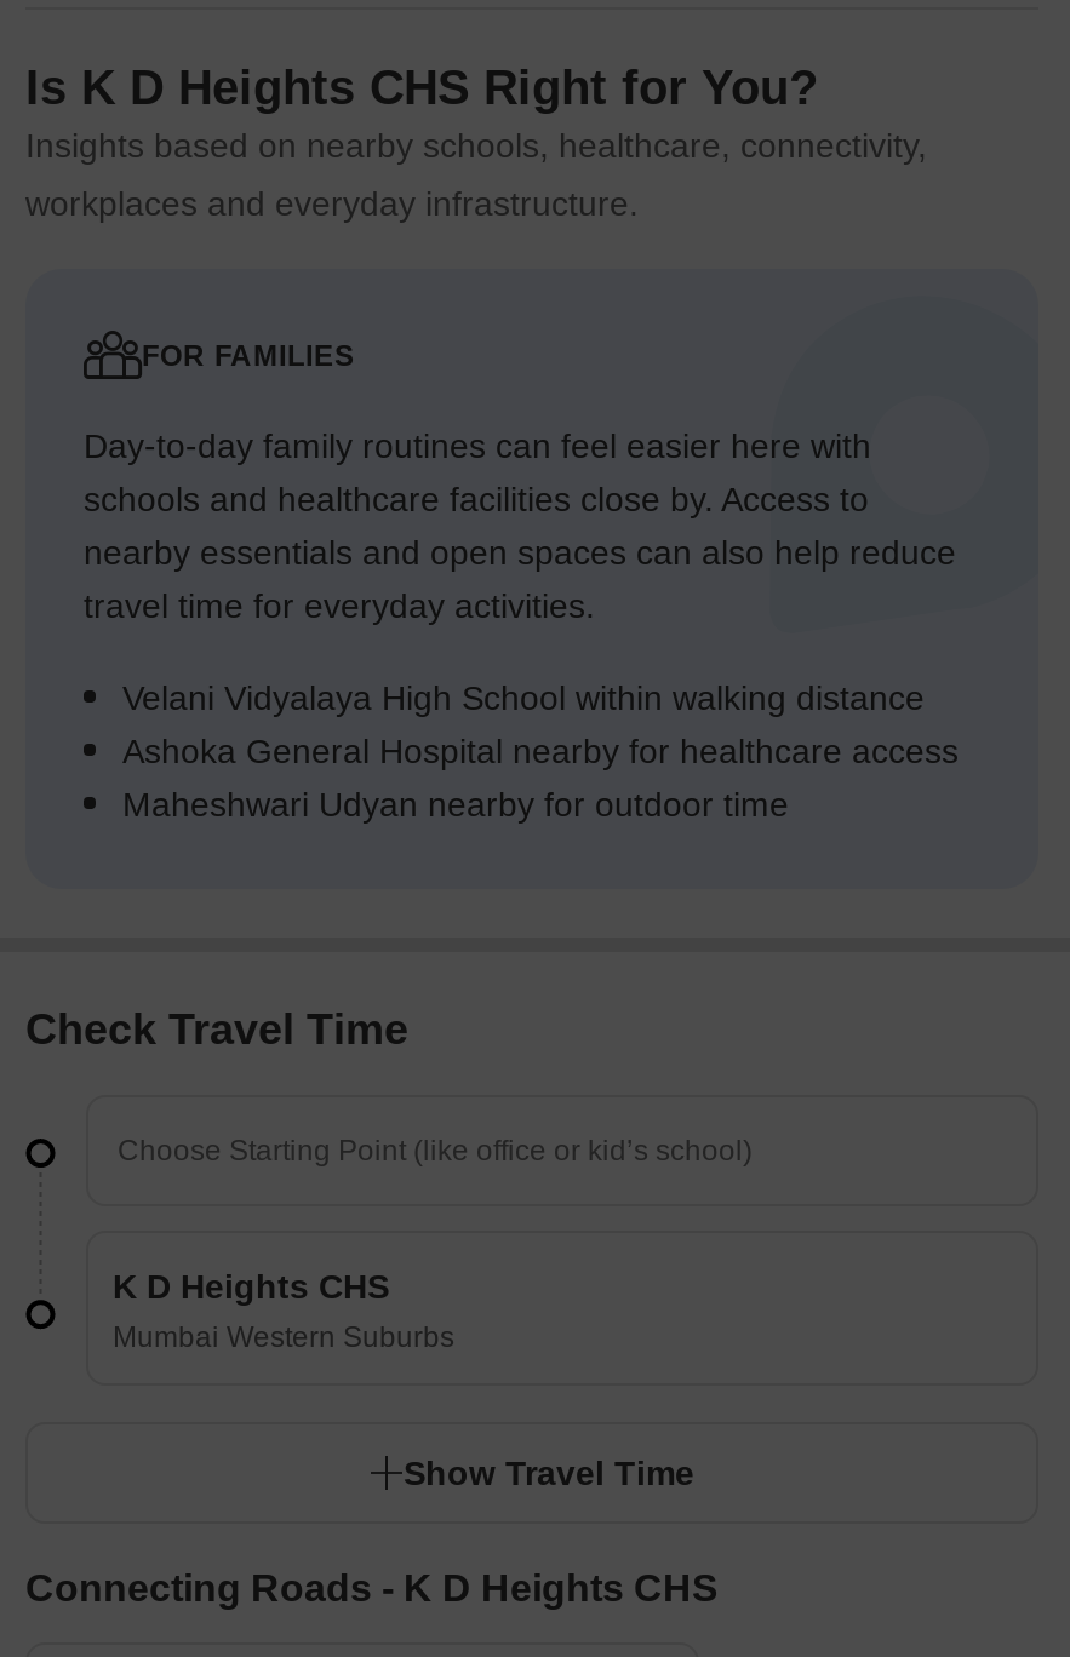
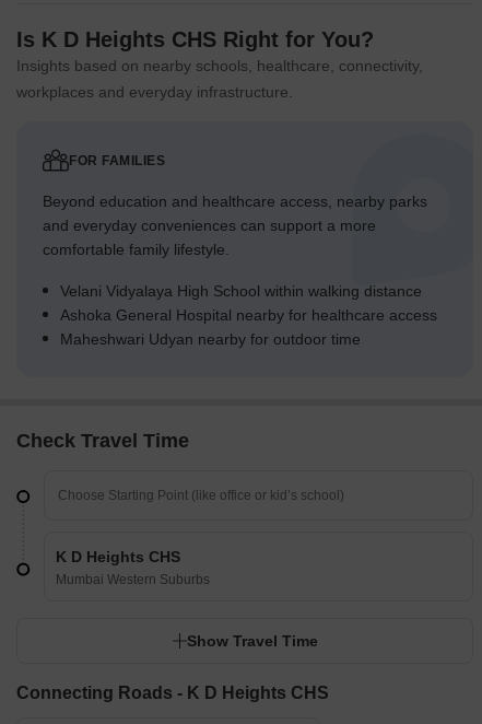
- Day-to-day family routines can feel easier here with
- schools and healthcare facilities close by. Access to
- nearby essentials and open spaces can also help reduce
- travel time for everyday activities.
+ Beyond education and healthcare access, nearby parks
+ and everyday conveniences can support a more
+ comfortable family lifestyle.
